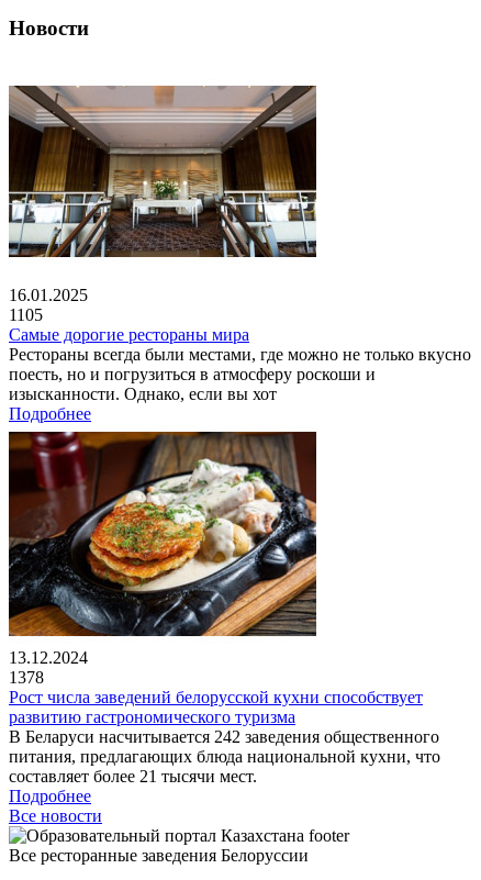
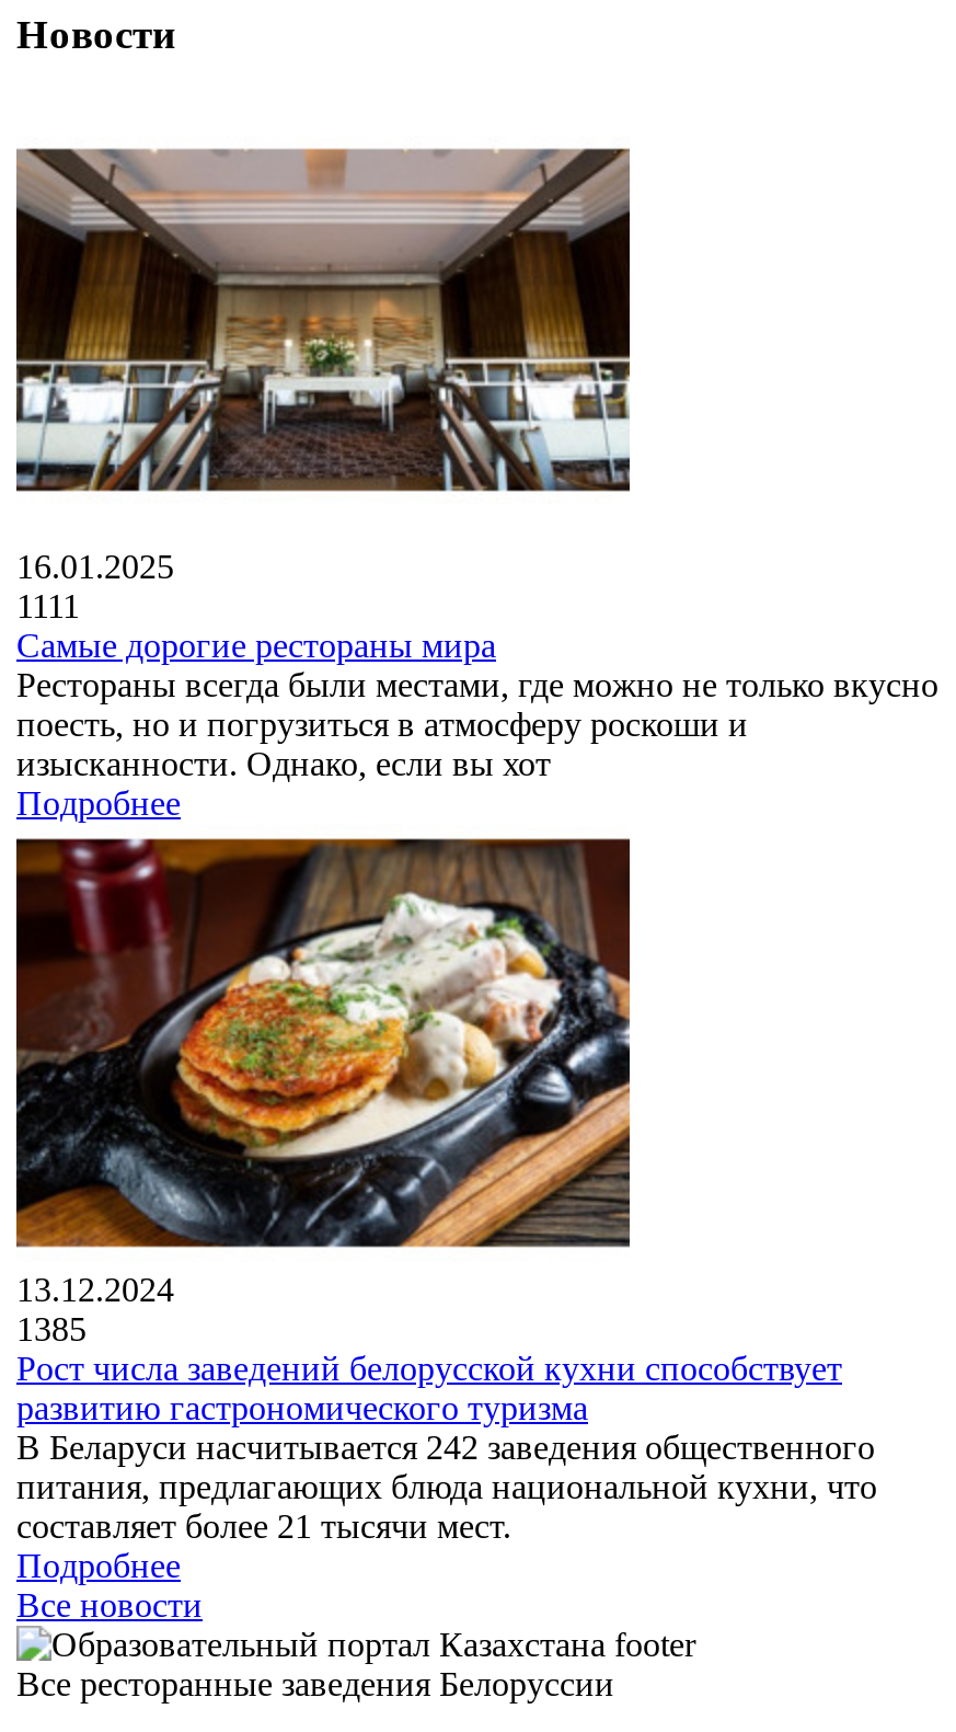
- 1105
+ 1111

- 1378
+ 1385
